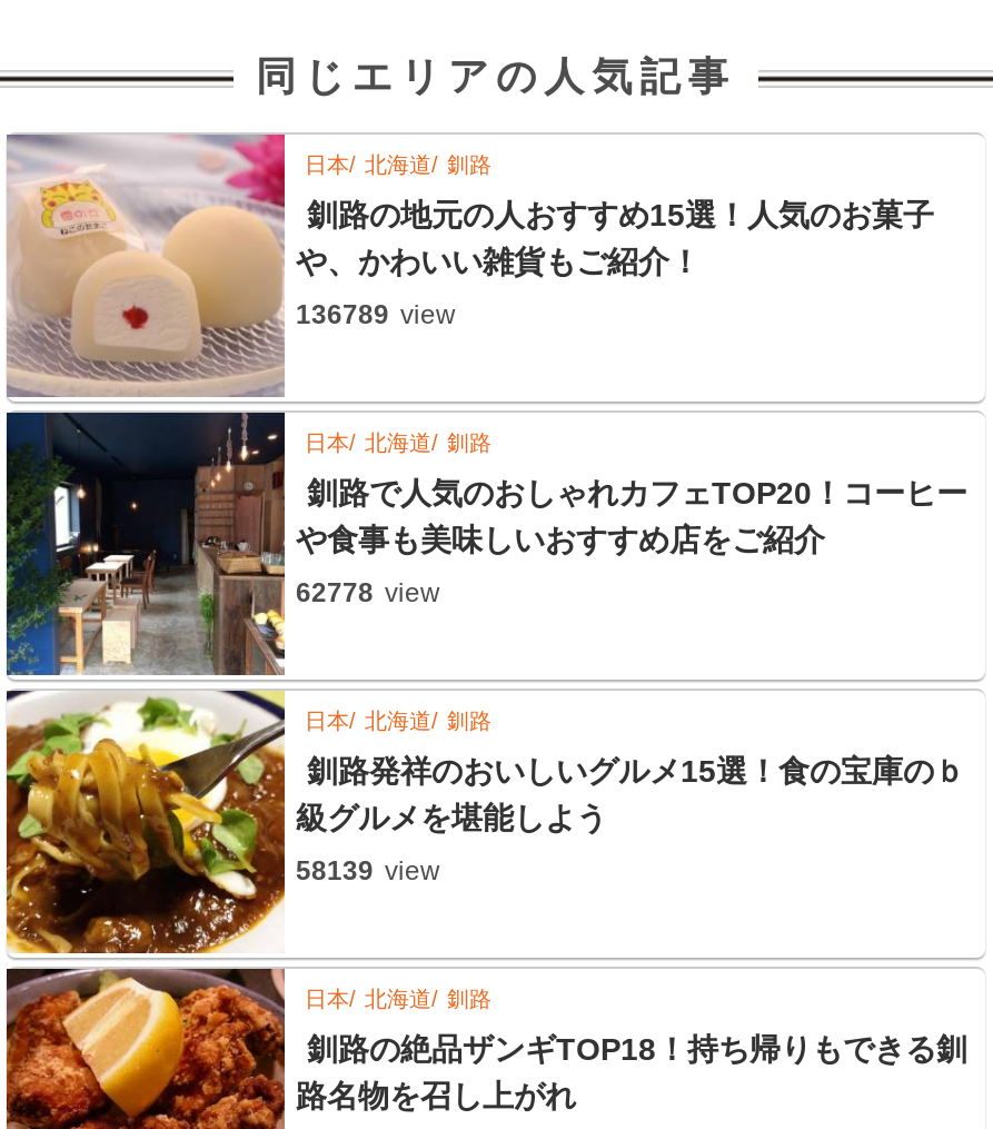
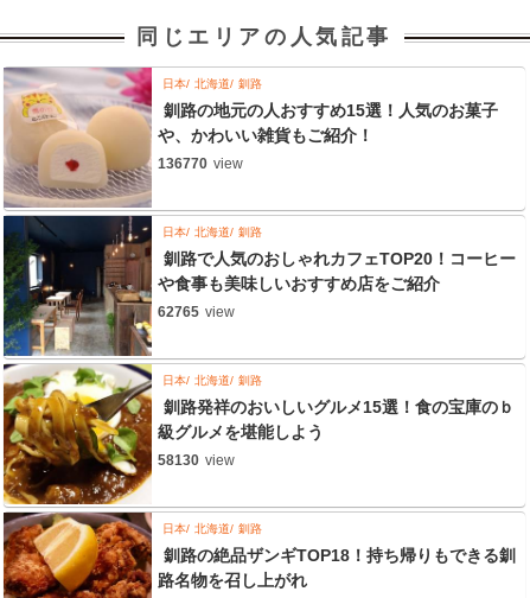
- 136789 view
+ 136770 view

- 62778 view
+ 62765 view

- 58139 view
+ 58130 view
